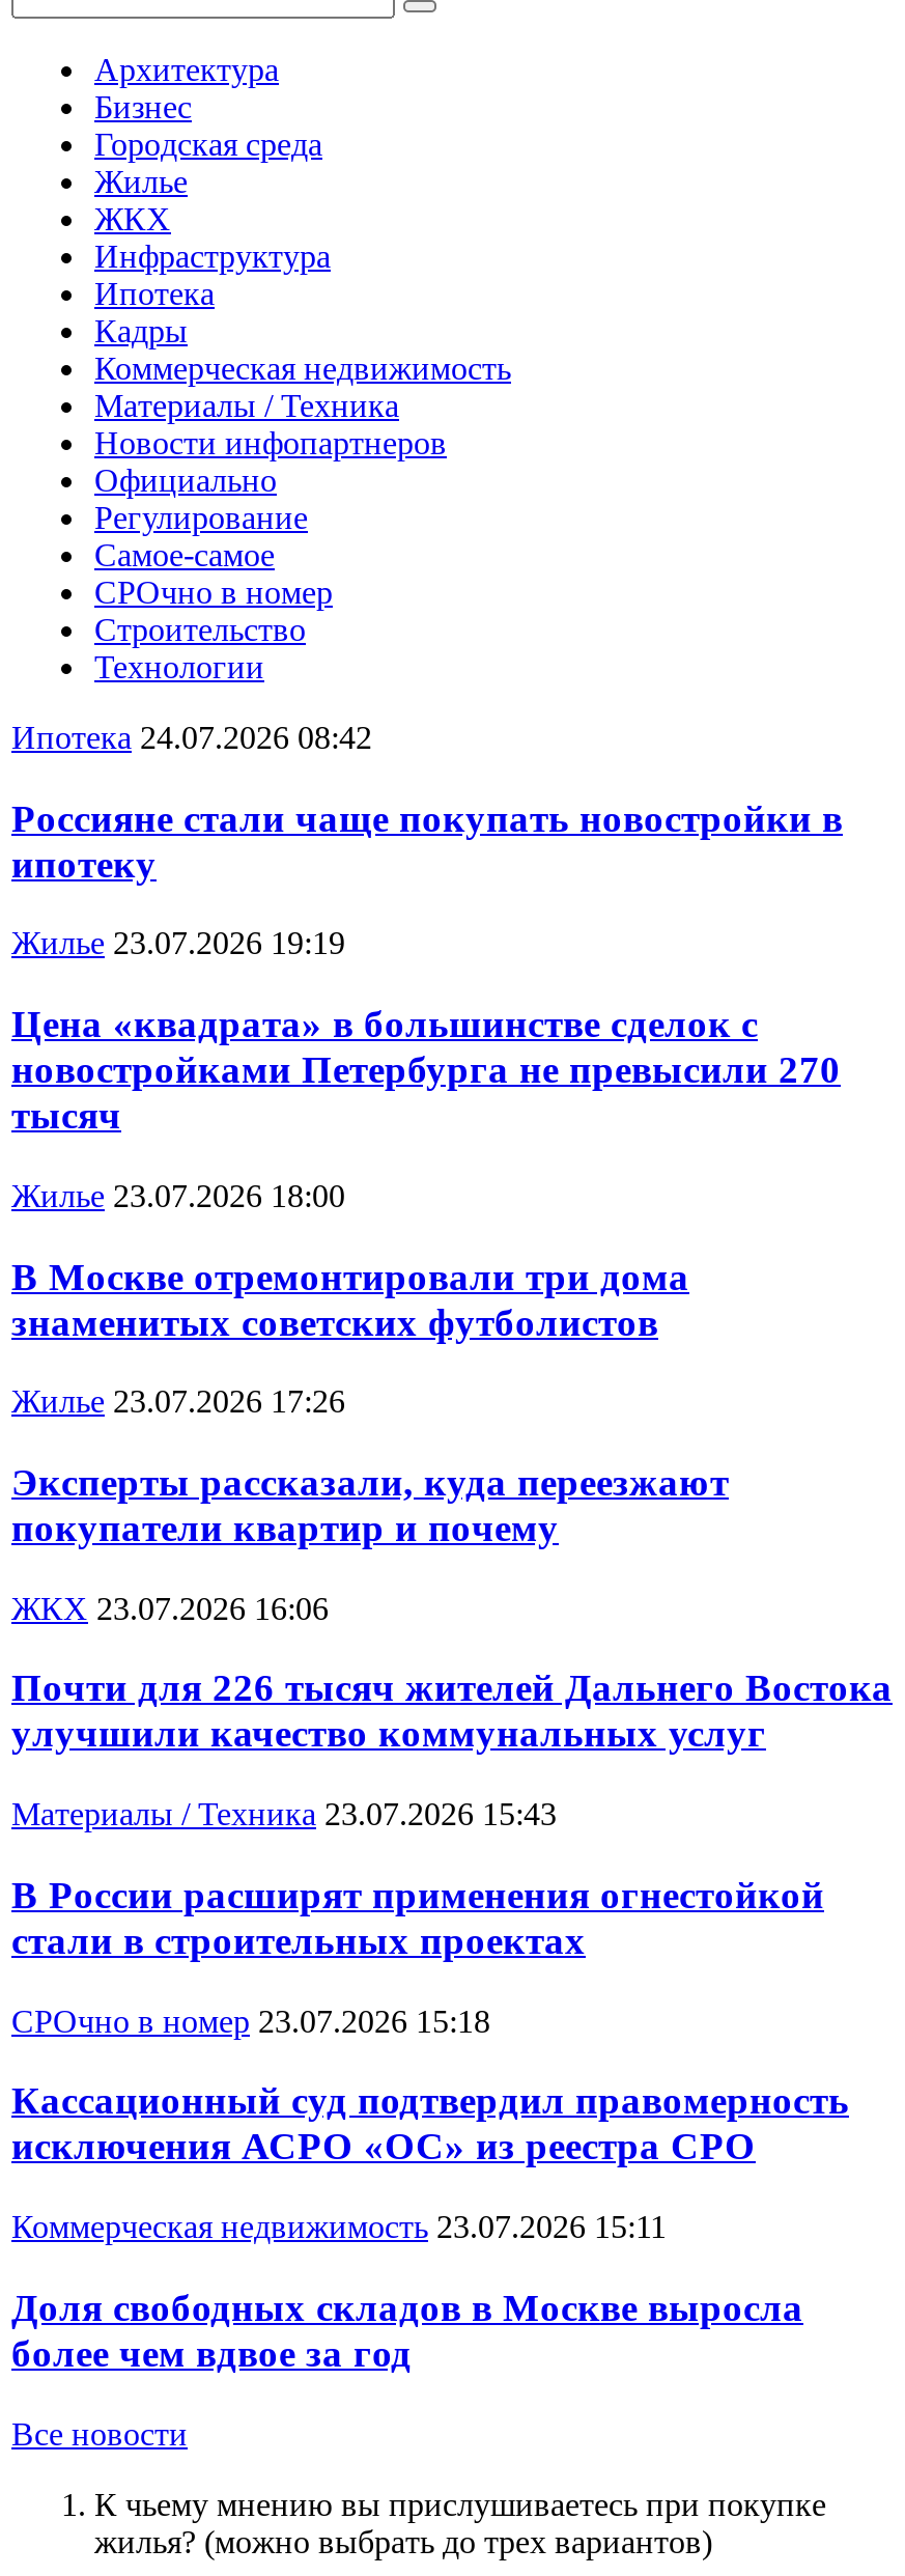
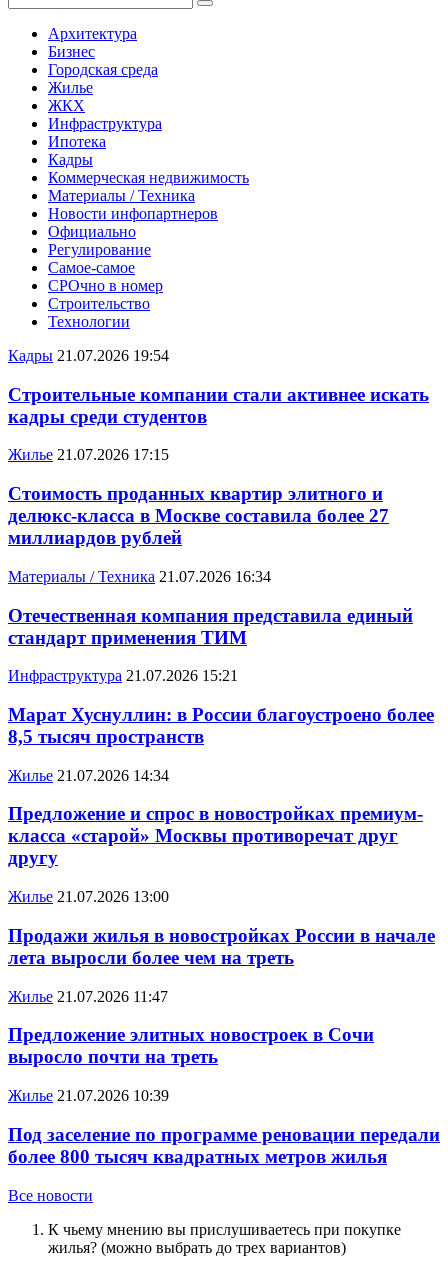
- Ипотека 24.07.2026 08:42
+ Кадры 21.07.2026 19:54

- Россияне стали чаще покупать новостройки в
- ипотеку
+ Строительные компании стали активнее искать
+ кадры среди студентов

- Жилье 23.07.2026 19:19
+ Жилье 21.07.2026 17:15

- Цена «квадрата» в большинстве сделок с
- новостройками Петербурга не превысили 270
- тысяч
+ Стоимость проданных квартир элитного и
+ делюкс-класса в Москве составила более 27
+ миллиардов рублей

- Жилье 23.07.2026 18:00
+ Материалы / Техника 21.07.2026 16:34

- В Москве отремонтировали три дома
- знаменитых советских футболистов
+ Отечественная компания представила единый
+ стандарт применения ТИМ

- Жилье 23.07.2026 17:26
+ Инфраструктура 21.07.2026 15:21

- Эксперты рассказали, куда переезжают
- покупатели квартир и почему
+ Марат Хуснуллин: в России благоустроено более
+ 8,5 тысяч пространств

- ЖКХ 23.07.2026 16:06
+ Жилье 21.07.2026 14:34

- Почти для 226 тысяч жителей Дальнего Востока
- улучшили качество коммунальных услуг
+ Предложение и спрос в новостройках премиум-
+ класса «старой» Москвы противоречат друг
+ другу

- Материалы / Техника 23.07.2026 15:43
+ Жилье 21.07.2026 13:00

- В России расширят применения огнестойкой
- стали в строительных проектах
+ Продажи жилья в новостройках России в начале
+ лета выросли более чем на треть

- СРОчно в номер 23.07.2026 15:18
+ Жилье 21.07.2026 11:47

- Кассационный суд подтвердил правомерность
- исключения АСРО «ОС» из реестра СРО
+ Предложение элитных новостроек в Сочи
+ выросло почти на треть

- Коммерческая недвижимость 23.07.2026 15:11
+ Жилье 21.07.2026 10:39

- Доля свободных складов в Москве выросла
- более чем вдвое за год
+ Под заселение по программе реновации передали
+ более 800 тысяч квадратных метров жилья
